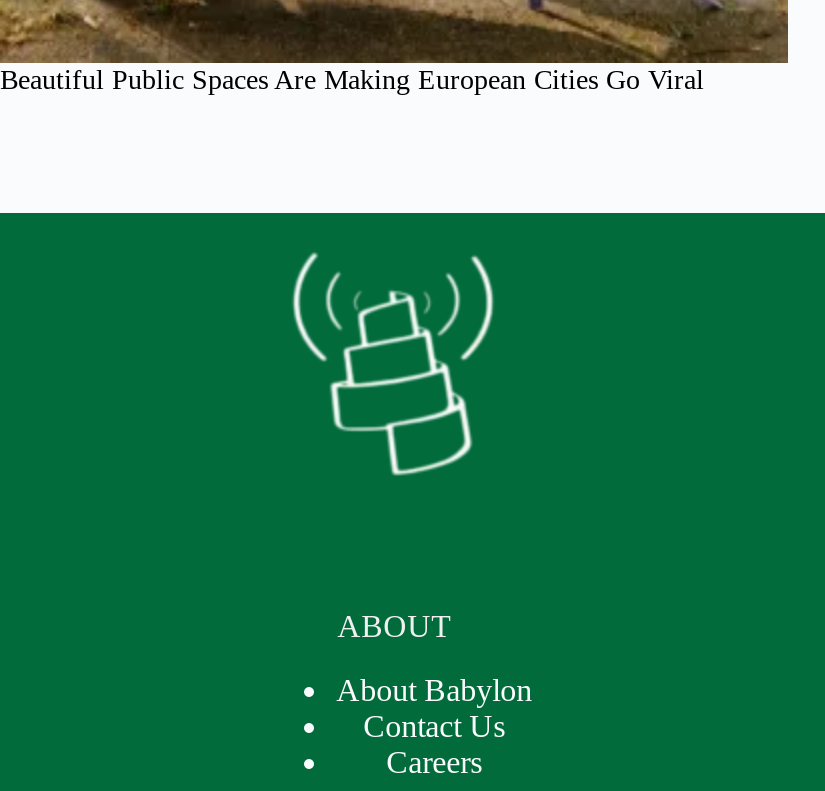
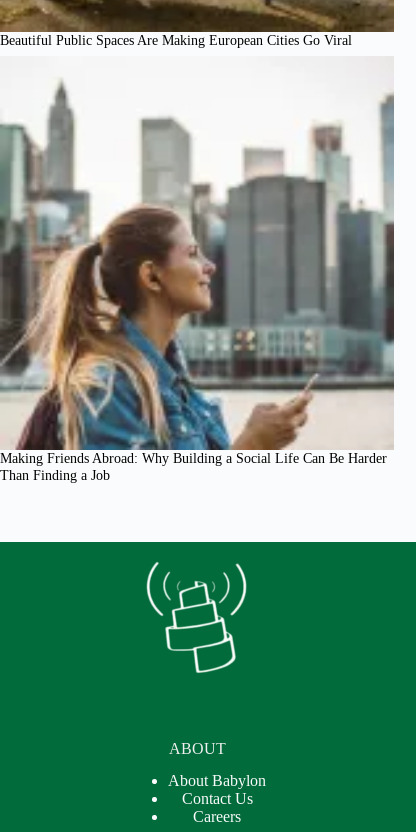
+ [image]
+ Making Friends Abroad: Why Building a Social Life Can Be Harder
+ Than Finding a Job
